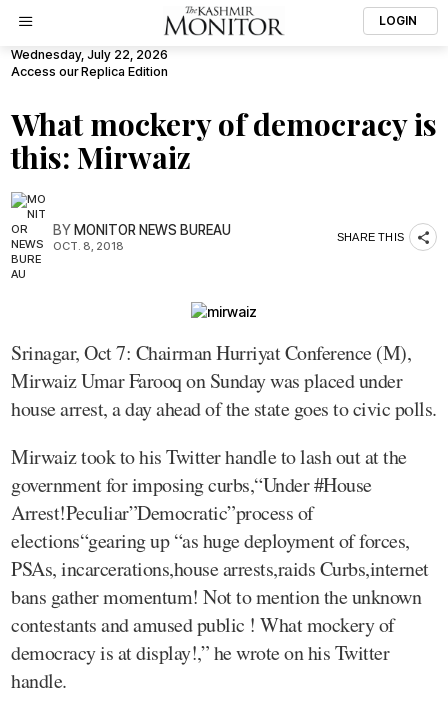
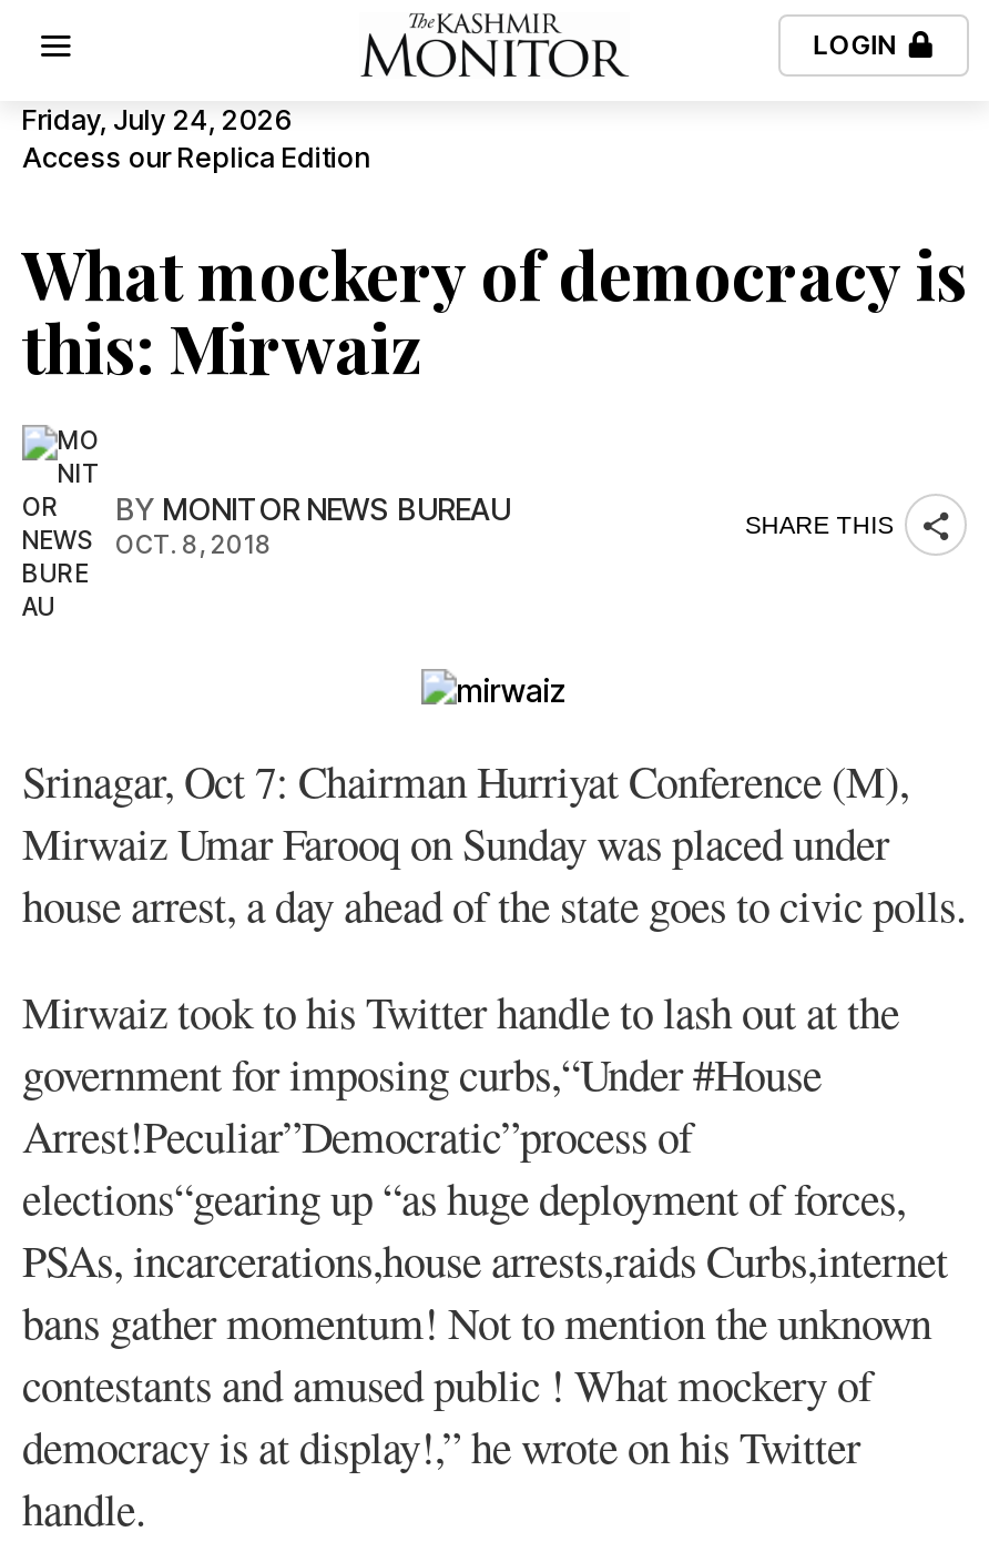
- Wednesday, July 22, 2026
+ Friday, July 24, 2026
